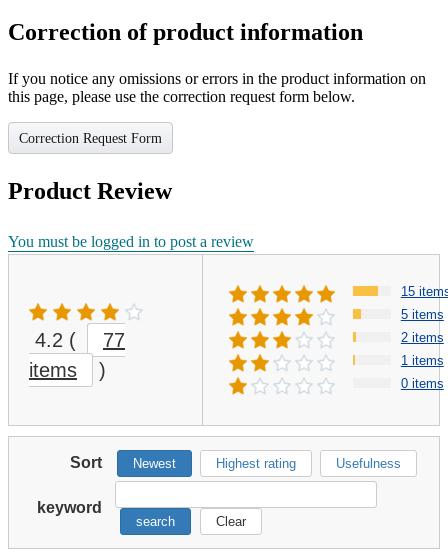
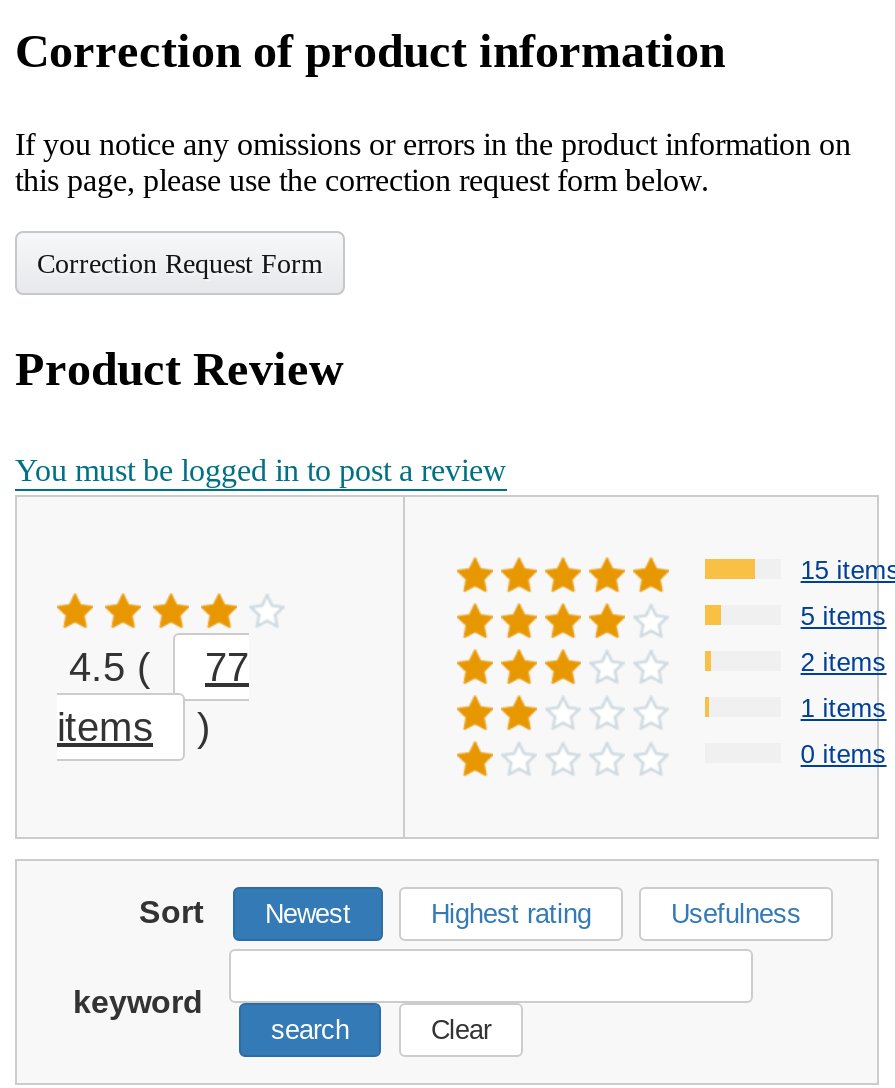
- 4.2 (
+ 4.5 (
